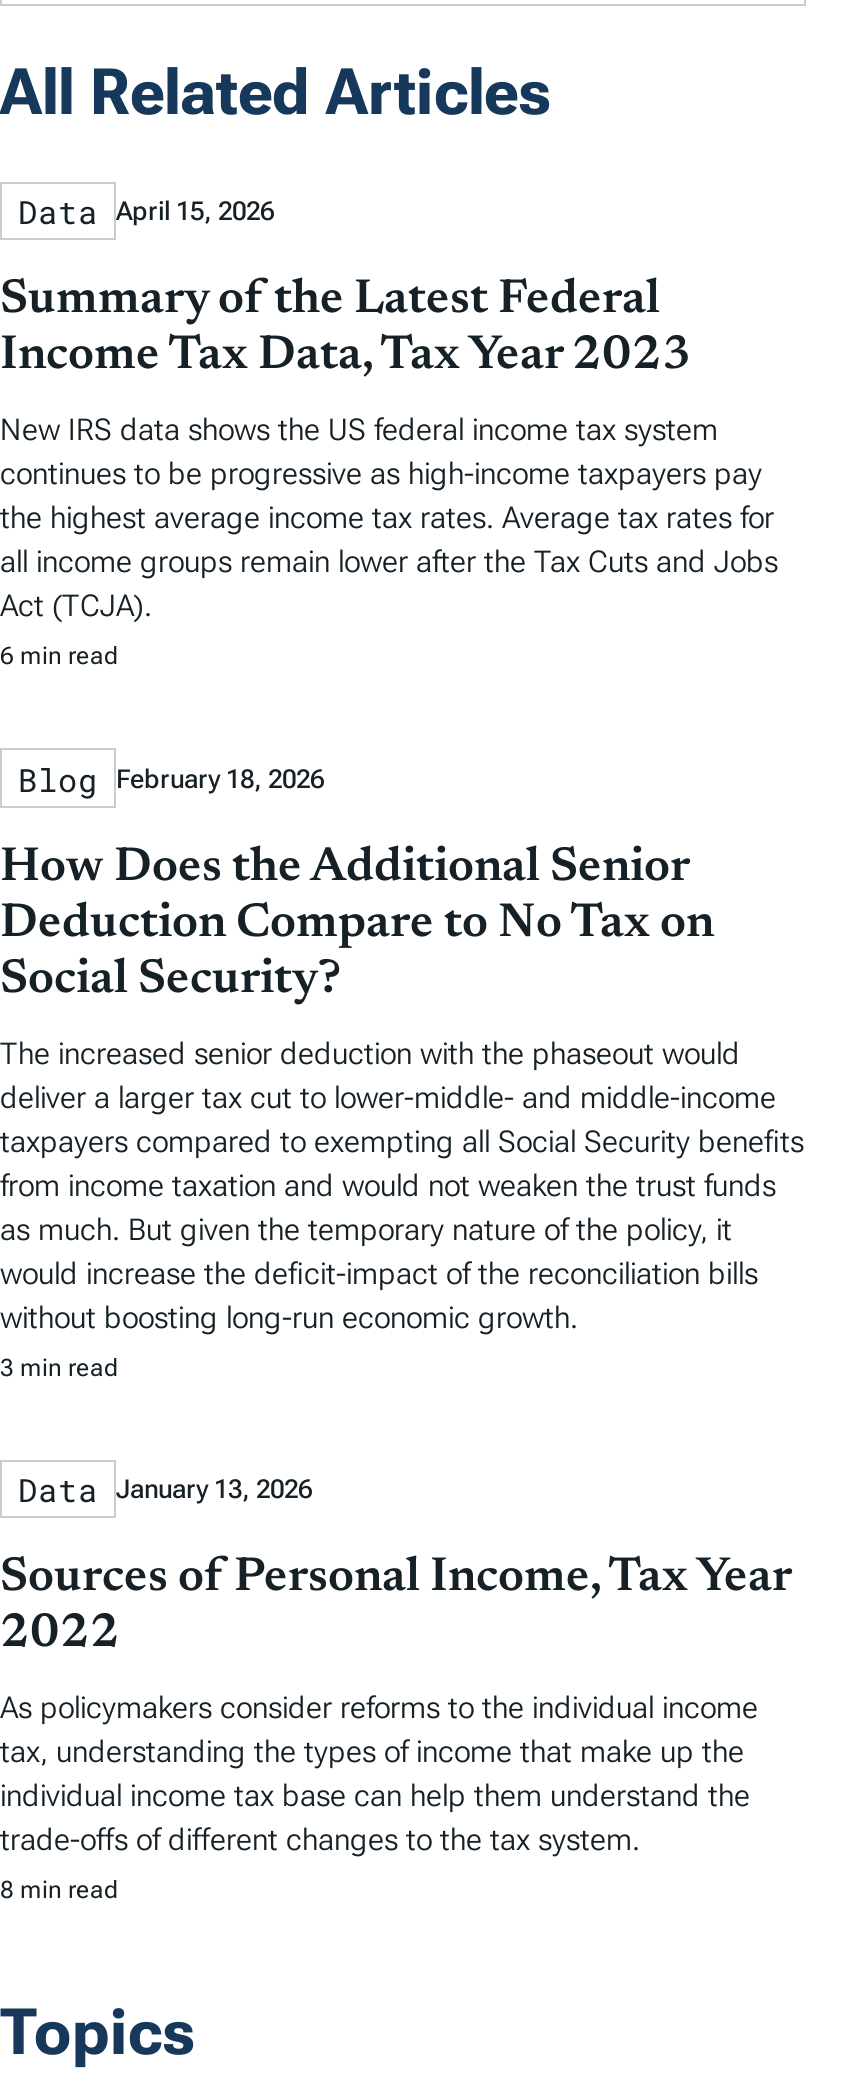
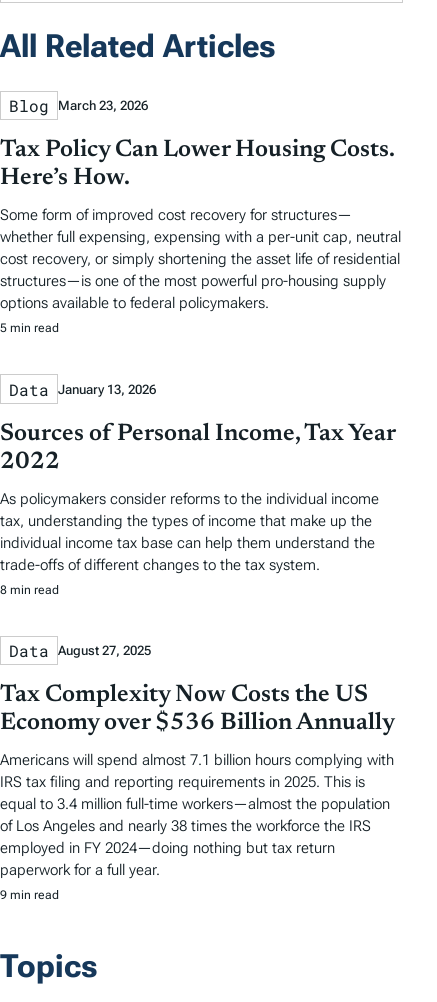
- Data April 15, 2026
- Summary of the Latest Federal
- Income Tax Data, Tax Year 2023
- New IRS data shows the US federal income tax system
- continues to be progressive as high-income taxpayers pay
- the highest average income tax rates. Average tax rates for
- all income groups remain lower after the Tax Cuts and Jobs
- Act (TCJA).
- 6 min read
- Blog February 18, 2026
- How Does the Additional Senior
- Deduction Compare to No Tax on
- Social Security?
- The increased senior deduction with the phaseout would
- deliver a larger tax cut to lower-middle- and middle-income
- taxpayers compared to exempting all Social Security benefits
- from income taxation and would not weaken the trust funds
- as much. But given the temporary nature of the policy, it
- would increase the deficit-impact of the reconciliation bills
- without boosting long-run economic growth.
- 3 min read
+ Blog March 23, 2026
+ Tax Policy Can Lower Housing Costs.
+ Here’s How.
+ Some form of improved cost recovery for structures—
+ whether full expensing, expensing with a per-unit cap, neutral
+ cost recovery, or simply shortening the asset life of residential
+ structures—is one of the most powerful pro-housing supply
+ options available to federal policymakers.
+ 5 min read

moved up: Data January 13, 2026 | Sources of Personal Income, Tax Year | 2022 | As policymakers consider reforms to the individual income | tax, understanding the types of income that make up the | individual income tax base can help them understand the | trade-offs of different changes to the tax system. | 8 min read

+ Data August 27, 2025
+ Tax Complexity Now Costs the US
+ Economy over $536 Billion Annually
+ Americans will spend almost 7.1 billion hours complying with
+ IRS tax filing and reporting requirements in 2025. This is
+ equal to 3.4 million full-time workers—almost the population
+ of Los Angeles and nearly 38 times the workforce the IRS
+ employed in FY 2024—doing nothing but tax return
+ paperwork for a full year.
+ 9 min read
